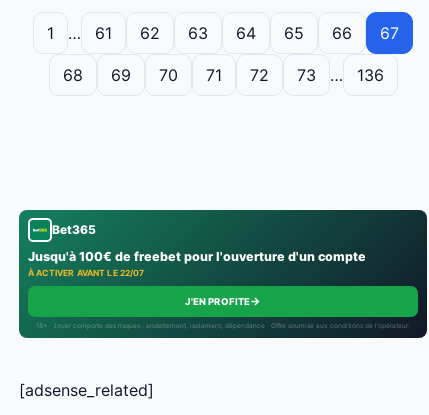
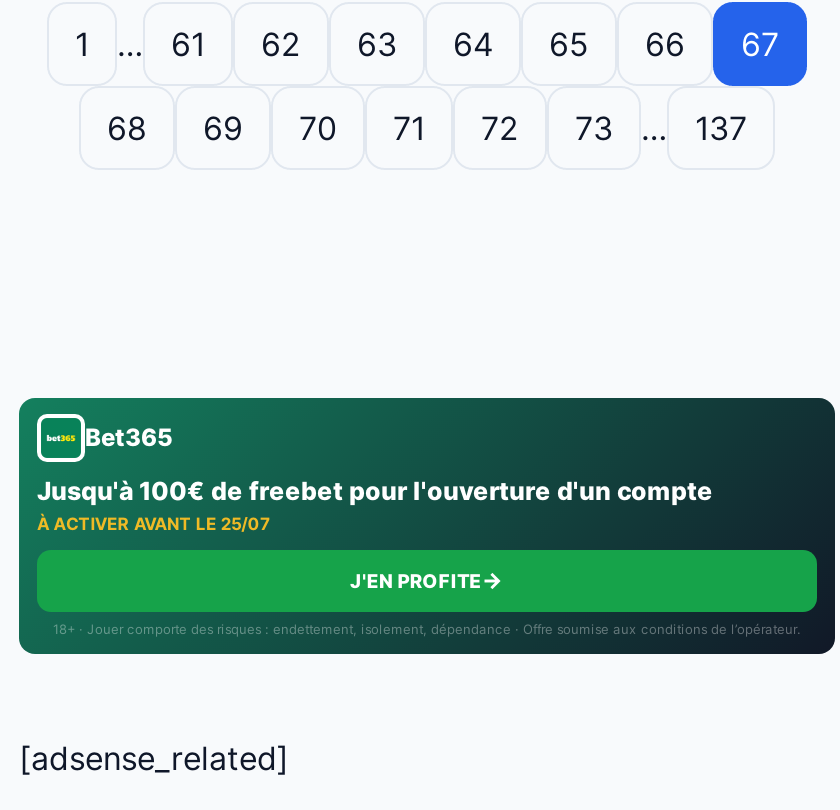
- 136
+ 137

- À ACTIVER AVANT LE 22/07
+ À ACTIVER AVANT LE 25/07
